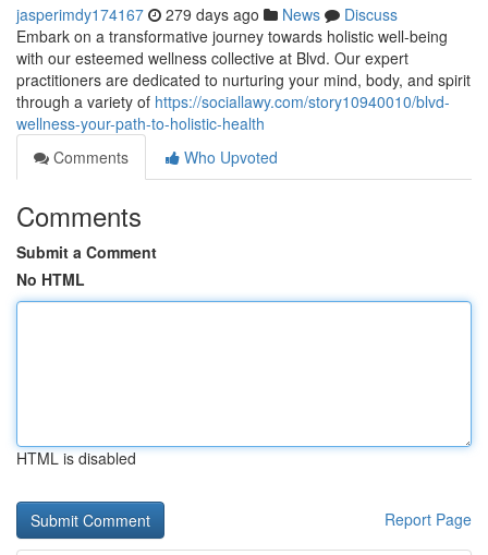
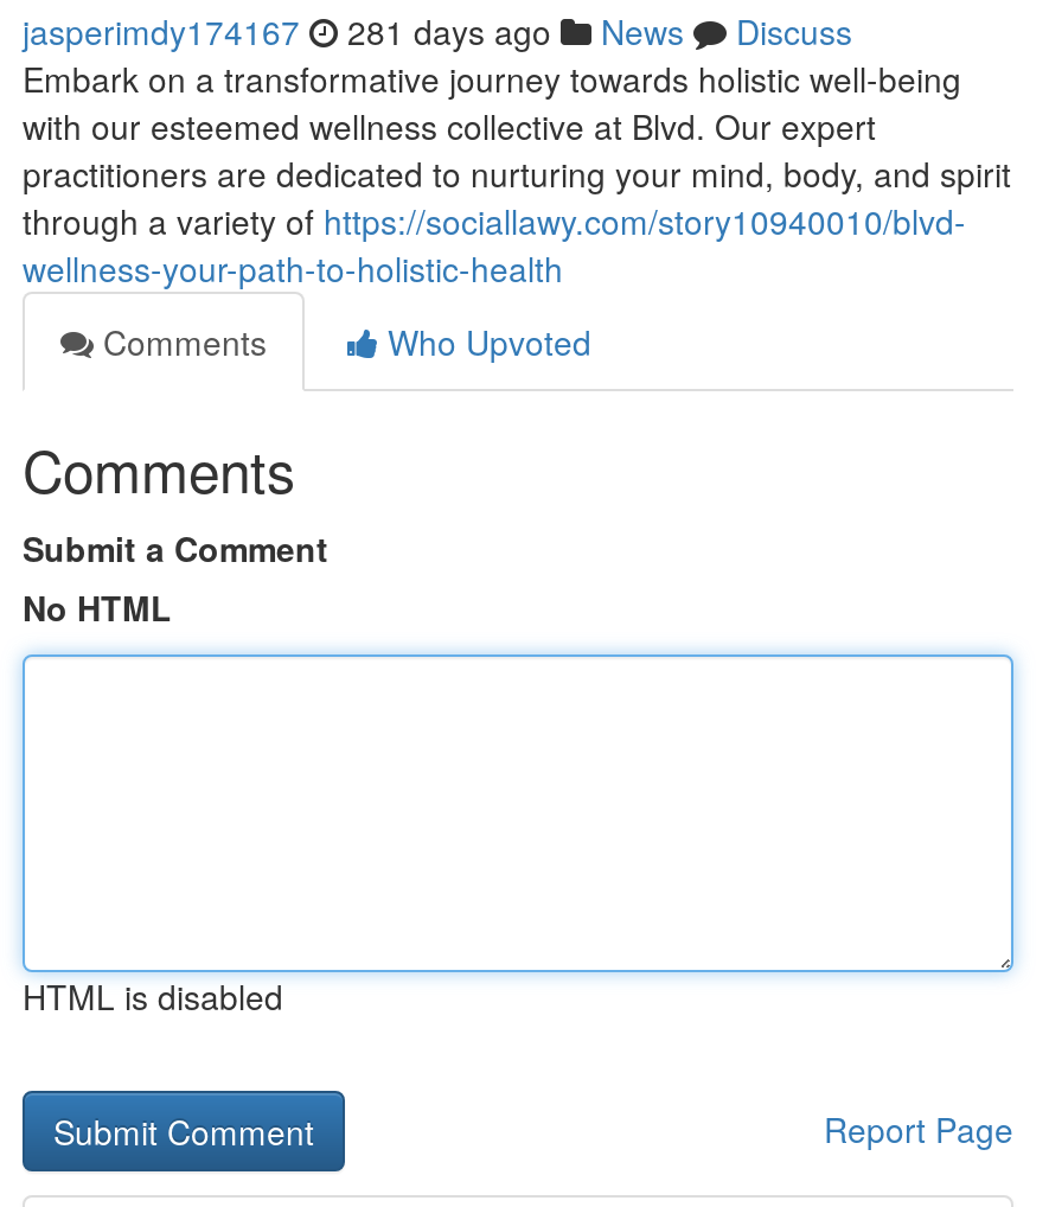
- jasperimdy174167 279 days ago News Discuss
+ jasperimdy174167 281 days ago News Discuss
